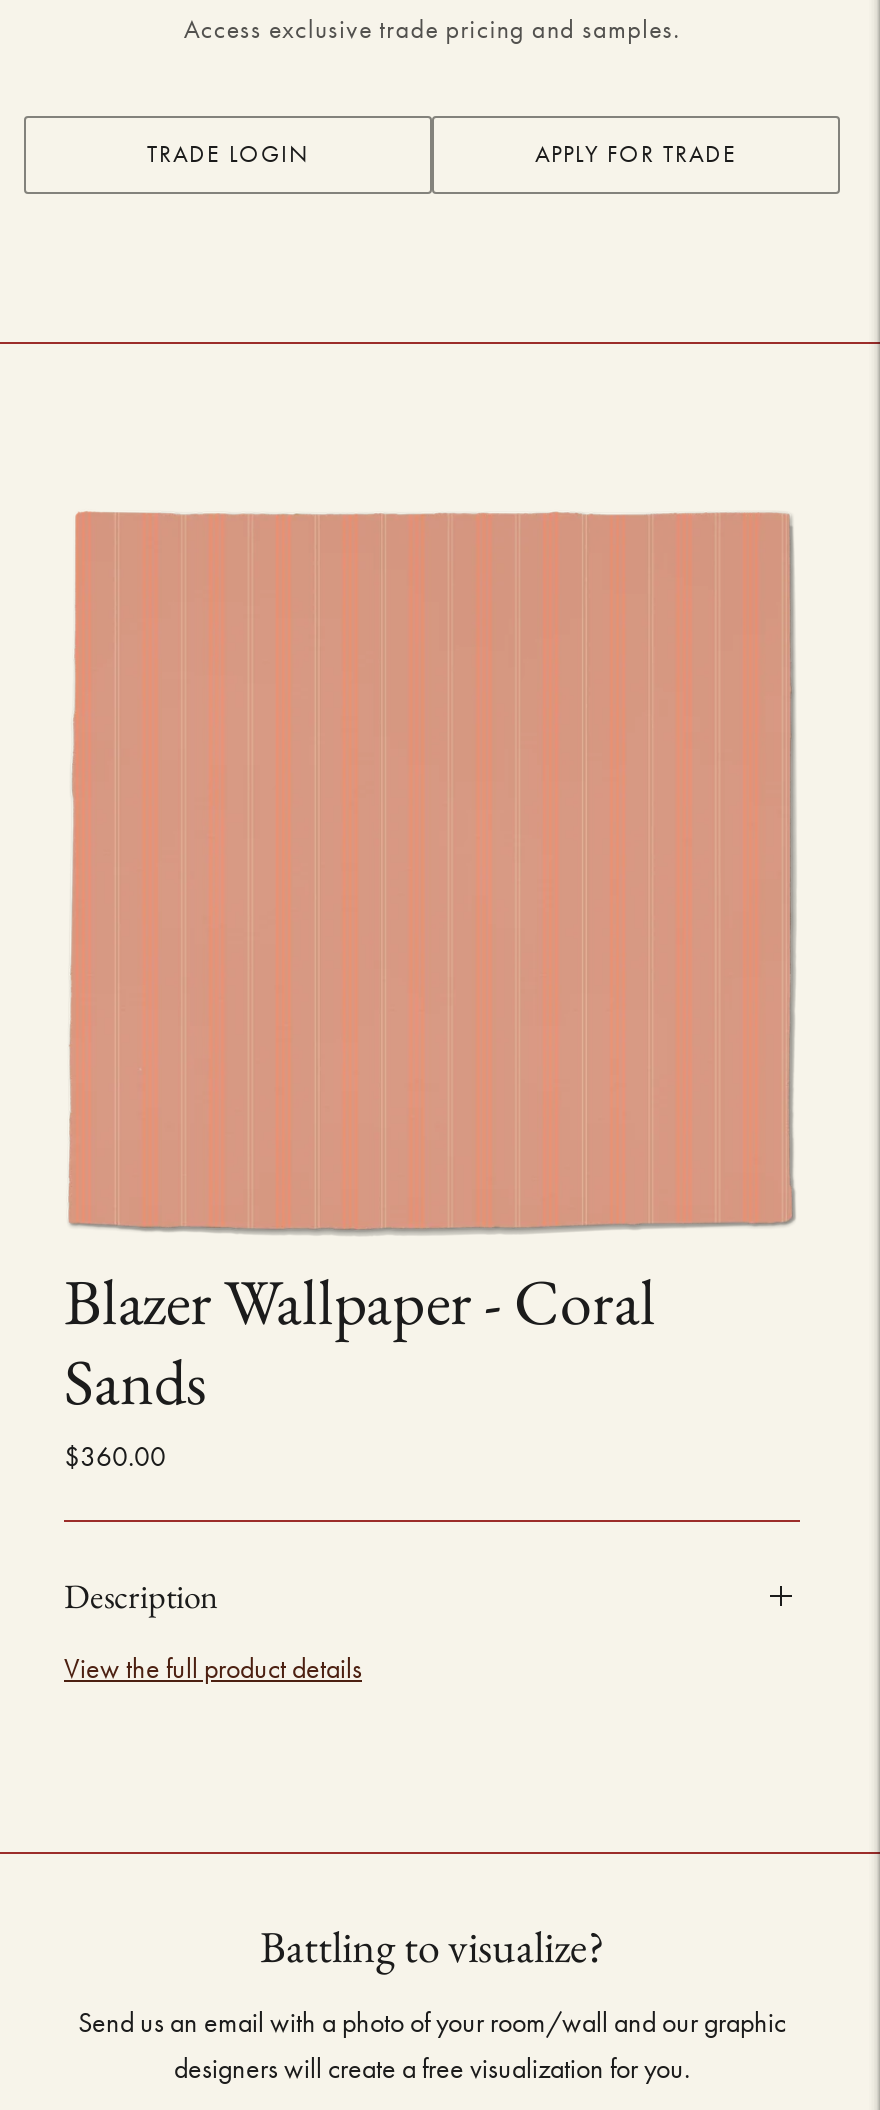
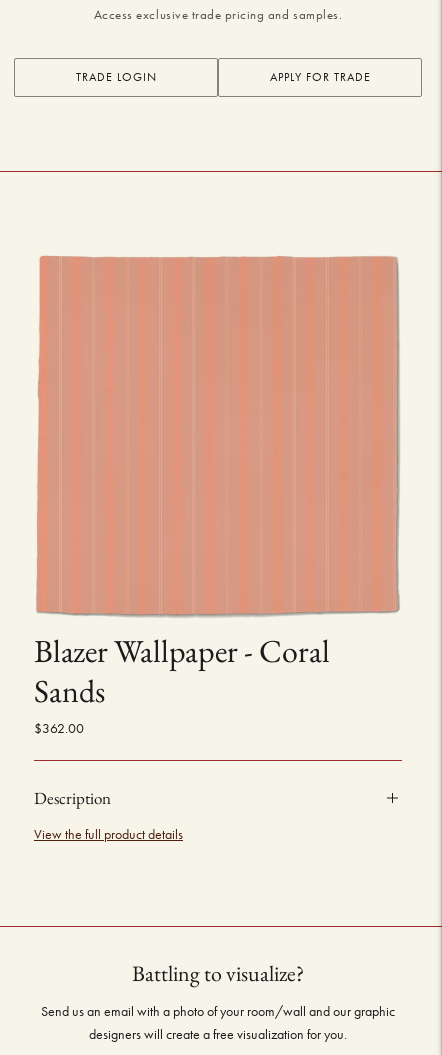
- $360.00
+ $362.00
